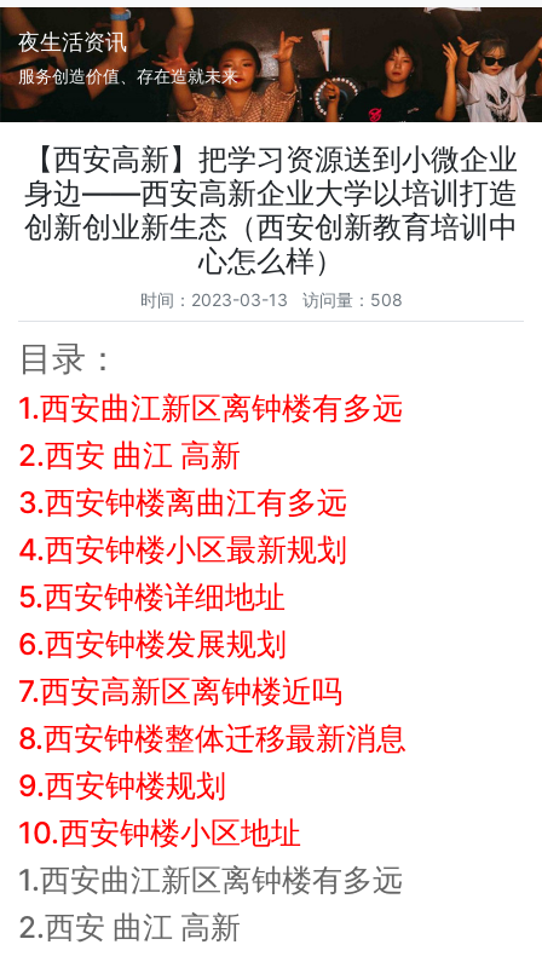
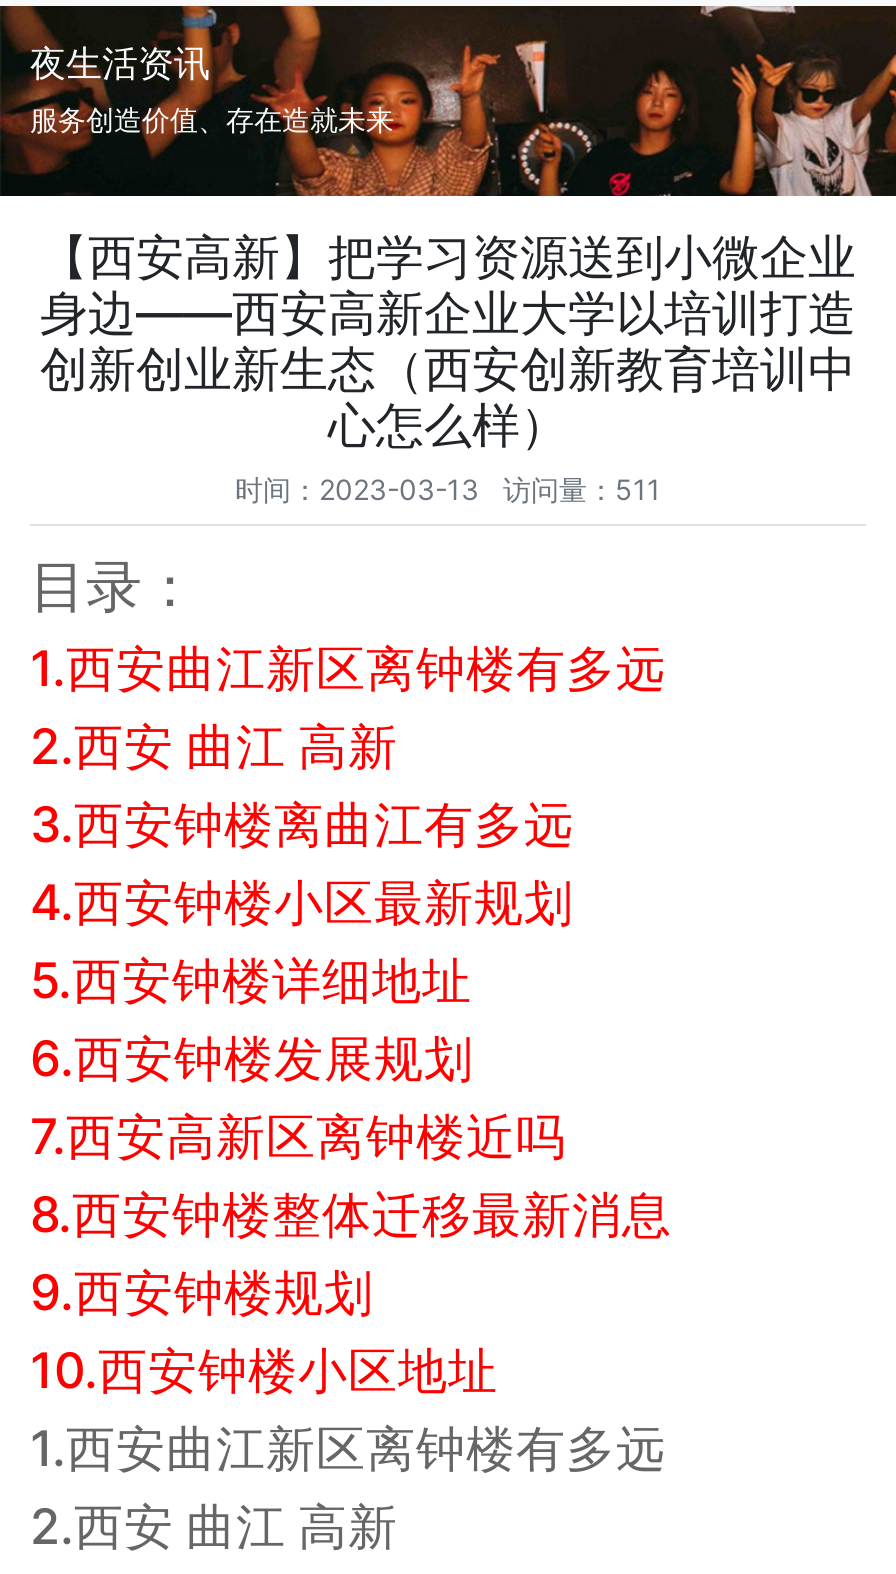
- 时间：2023-03-13 访问量：508
+ 时间：2023-03-13 访问量：511
